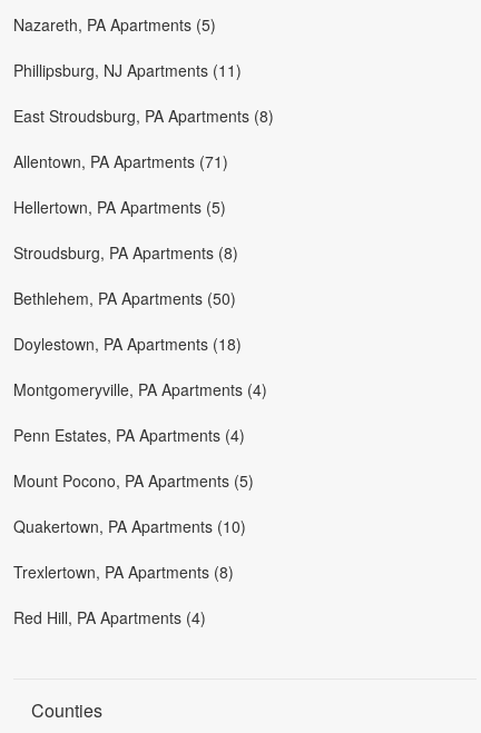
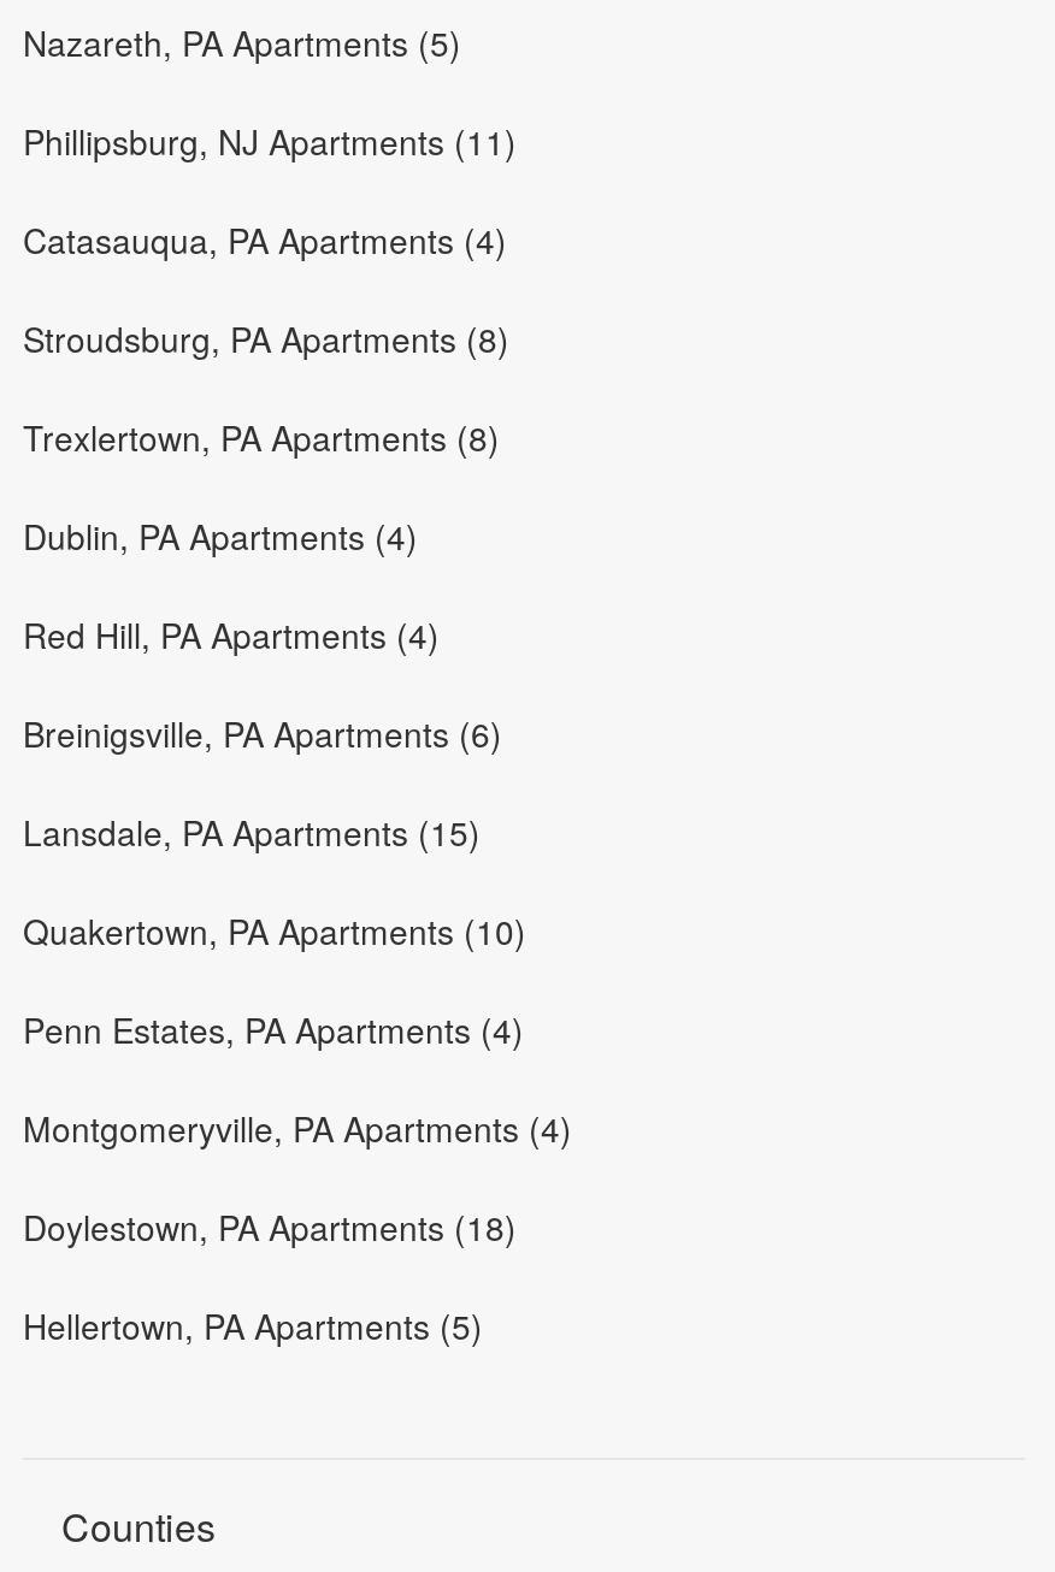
- East Stroudsburg, PA Apartments (8)
- Allentown, PA Apartments (71)
+ Catasauqua, PA Apartments (4)
+ Dublin, PA Apartments (4)
+ Breinigsville, PA Apartments (6)
+ Lansdale, PA Apartments (15)

moved down: Hellertown, PA Apartments (5)

moved up: Stroudsburg, PA Apartments (8)

- Bethlehem, PA Apartments (50)
- Mount Pocono, PA Apartments (5)

moved up: Doylestown, PA Apartments (18) | Montgomeryville, PA Apartments (4) | Penn Estates, PA Apartments (4)

moved up: Quakertown, PA Apartments (10) | Trexlertown, PA Apartments (8) | Red Hill, PA Apartments (4)
